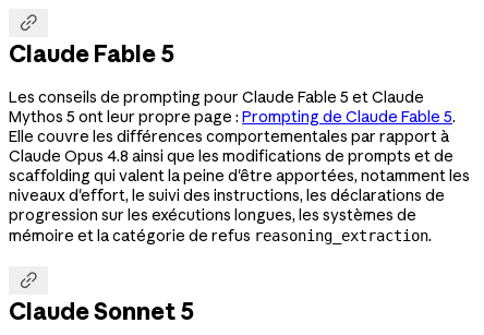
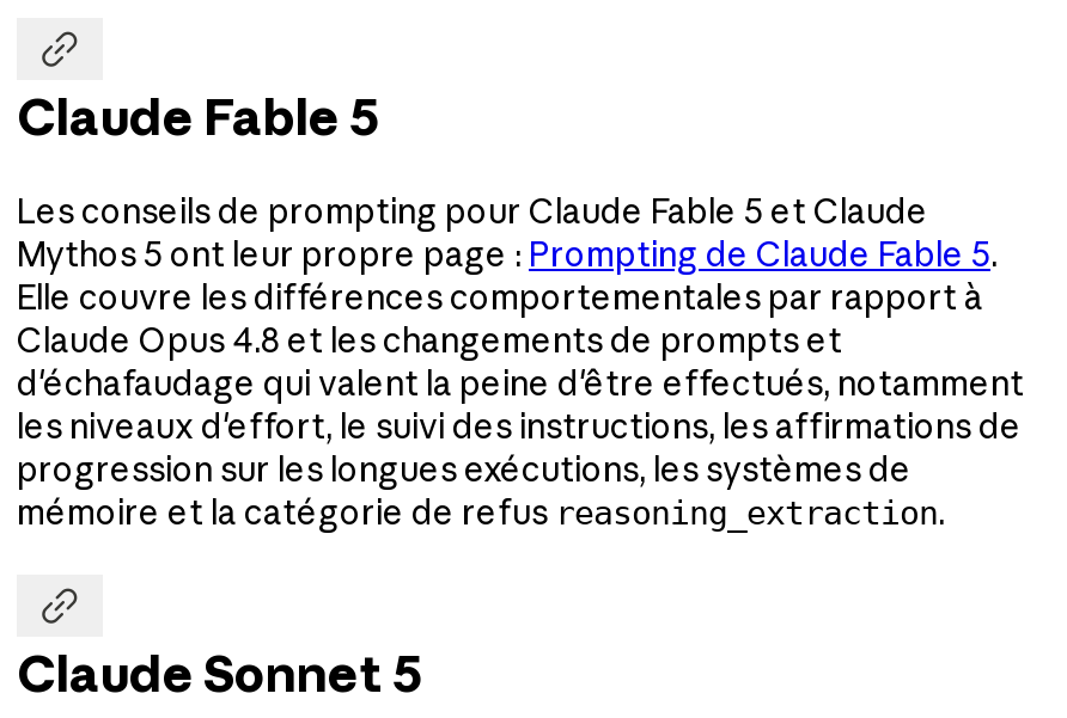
- Claude Opus 4.8 ainsi que les modifications de prompts et de
- scaffolding qui valent la peine d'être apportées, notamment les
- niveaux d'effort, le suivi des instructions, les déclarations de
- progression sur les exécutions longues, les systèmes de
+ Claude Opus 4.8 et les changements de prompts et
+ d'échafaudage qui valent la peine d'être effectués, notamment
+ les niveaux d'effort, le suivi des instructions, les affirmations de
+ progression sur les longues exécutions, les systèmes de
